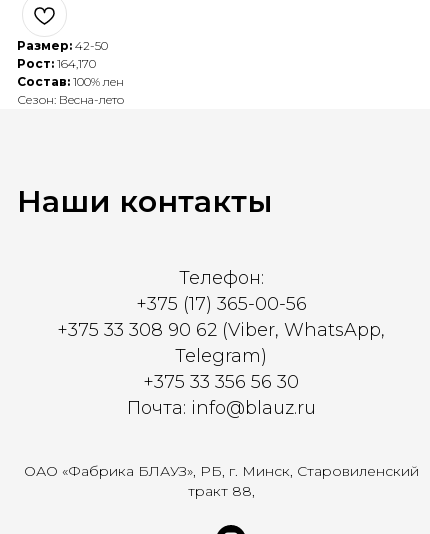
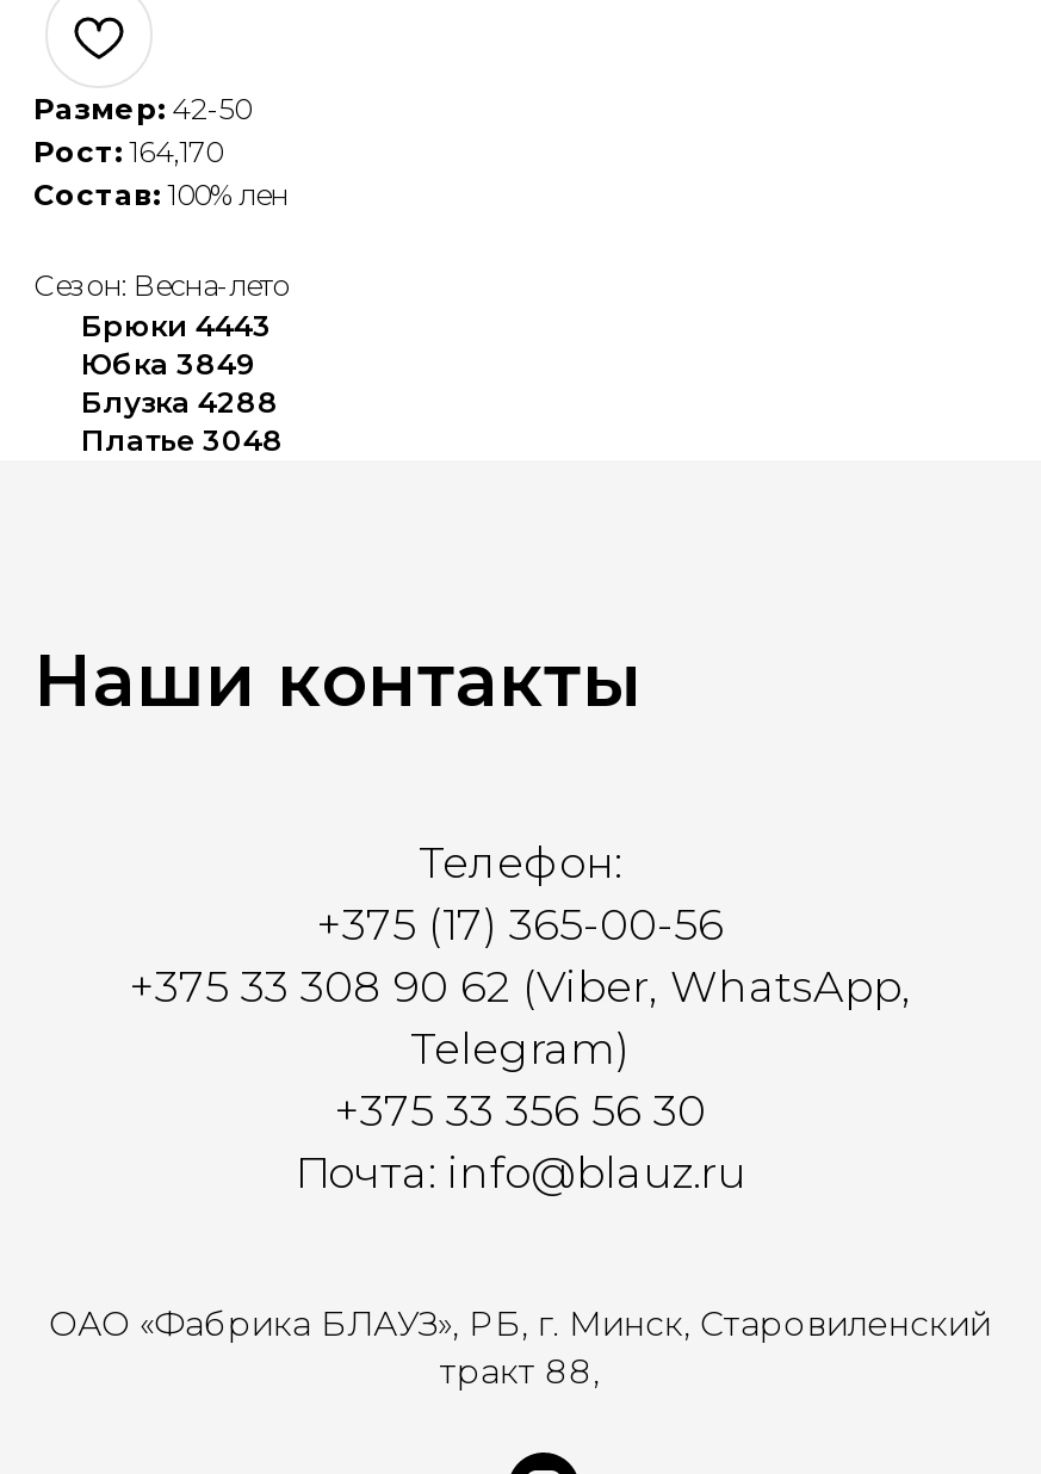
+ Брюки 4443
+ Юбка 3849
+ Блузка 4288
+ Платье 3048
